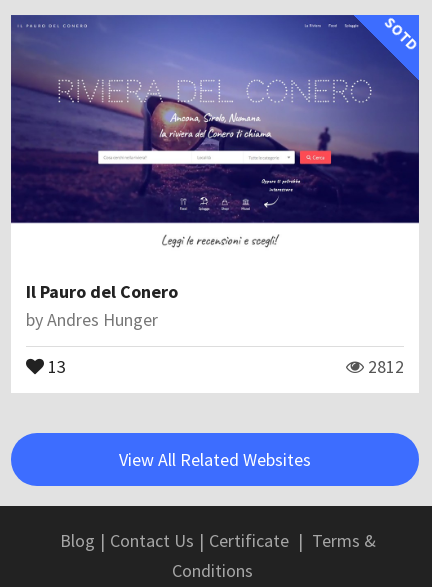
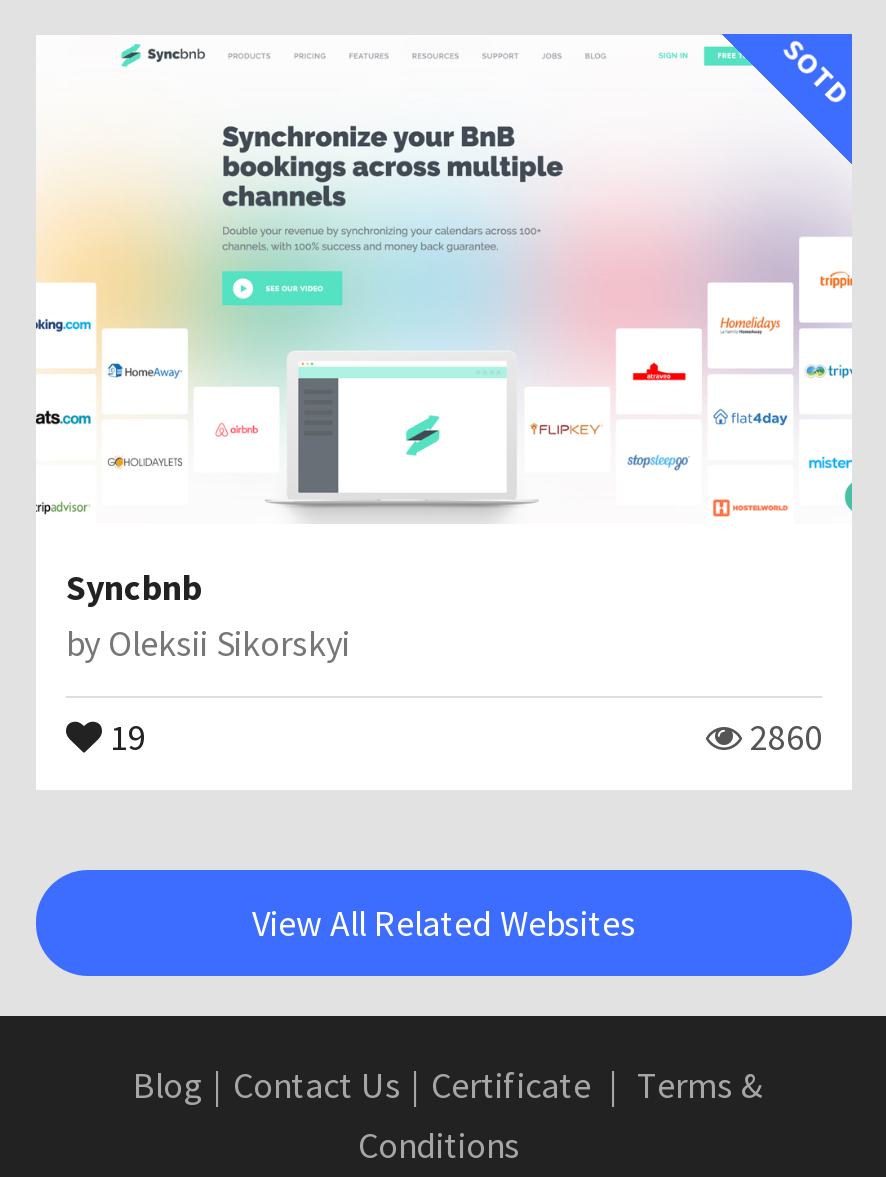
- [image]
- Il Pauro del Conero
- by Andres Hunger
+ [image]
+ Syncbnb
+ by Oleksii Sikorskyi

- 13
- 2812
+ 19
+ 2860
